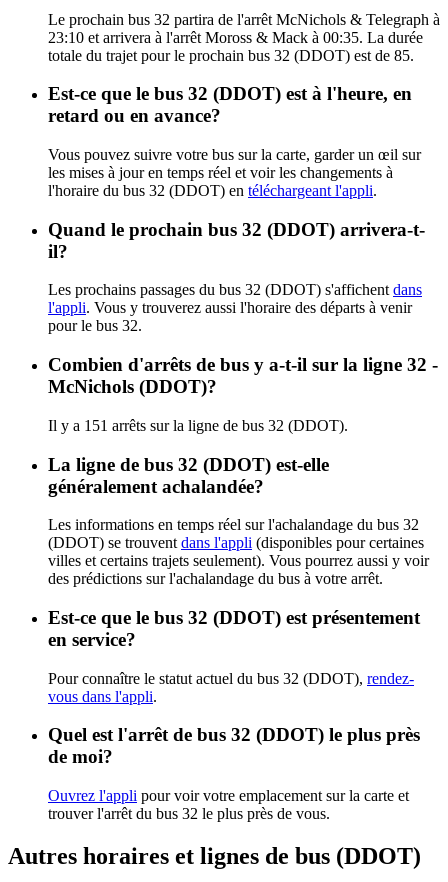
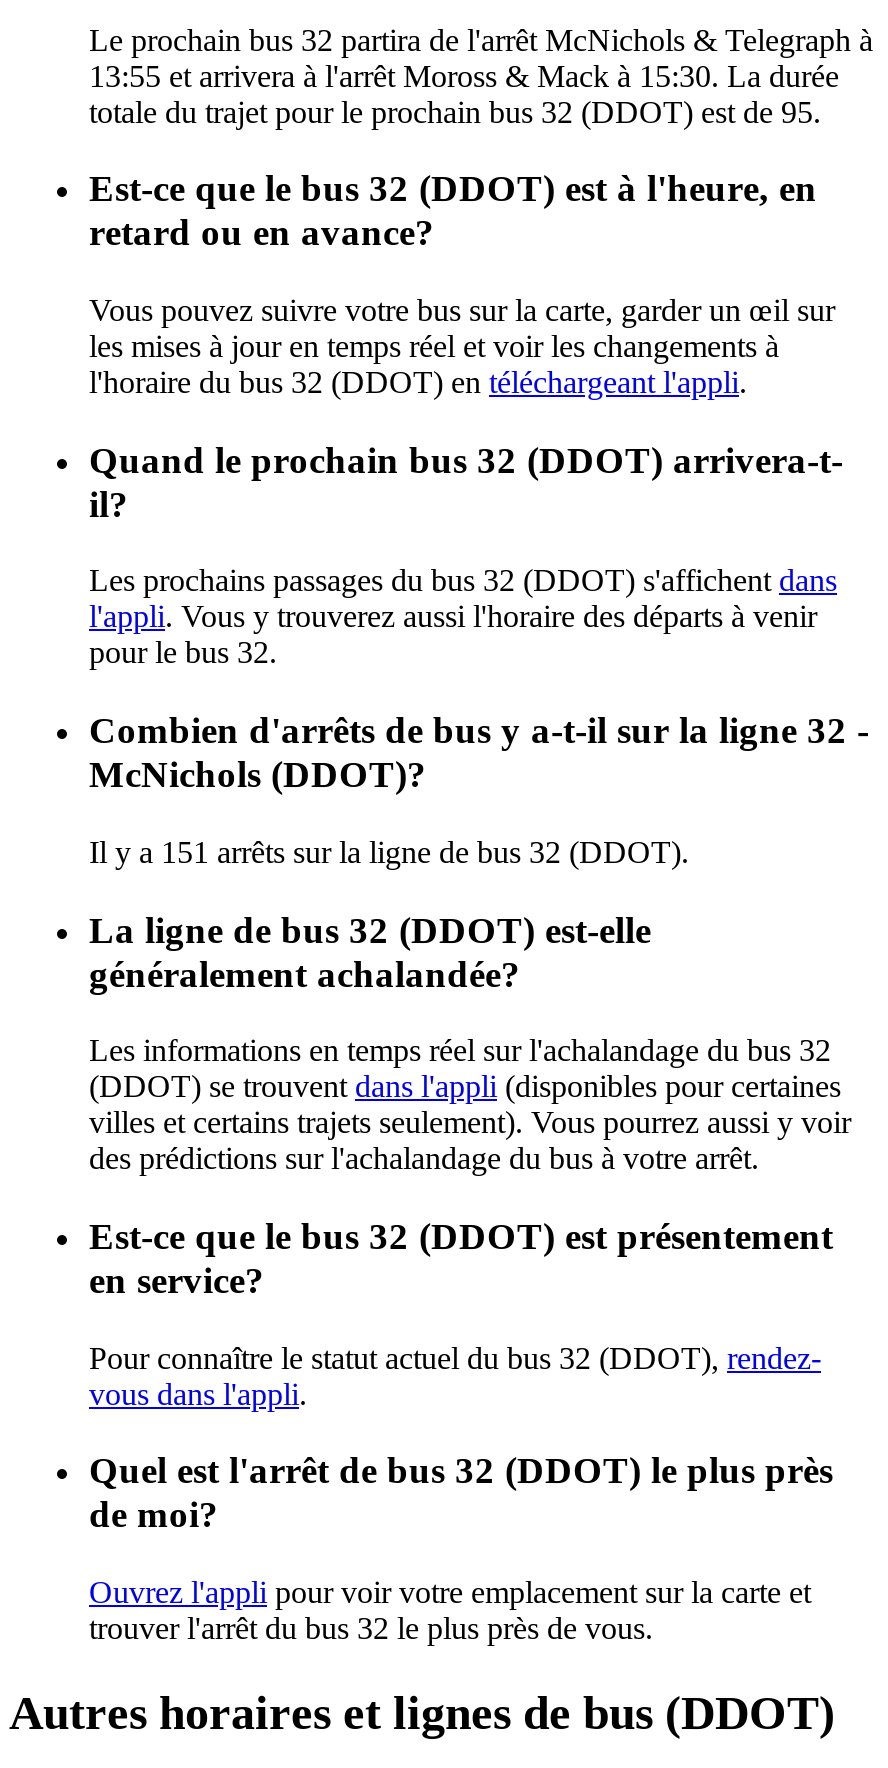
- 23:10 et arrivera à l'arrêt Moross & Mack à 00:35. La durée
+ 13:55 et arrivera à l'arrêt Moross & Mack à 15:30. La durée

- totale du trajet pour le prochain bus 32 (DDOT) est de 85.
+ totale du trajet pour le prochain bus 32 (DDOT) est de 95.
